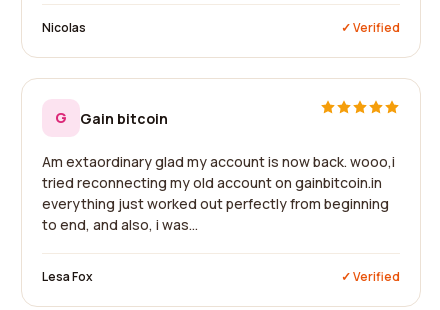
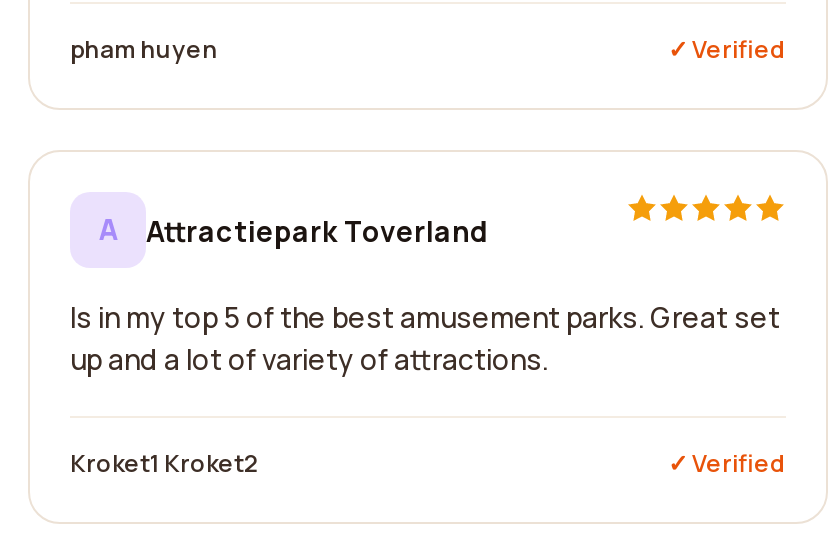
- Nicolas
+ pham huyen

- G
- Gain bitcoin
+ A
+ Attractiepark Toverland

- Am extaordinary glad my account is now back. wooo,i
- tried reconnecting my old account on gainbitcoin.in
- everything just worked out perfectly from beginning
- to end, and also, i was...
+ Is in my top 5 of the best amusement parks. Great set
+ up and a lot of variety of attractions.

- Lesa Fox
+ Kroket1 Kroket2
